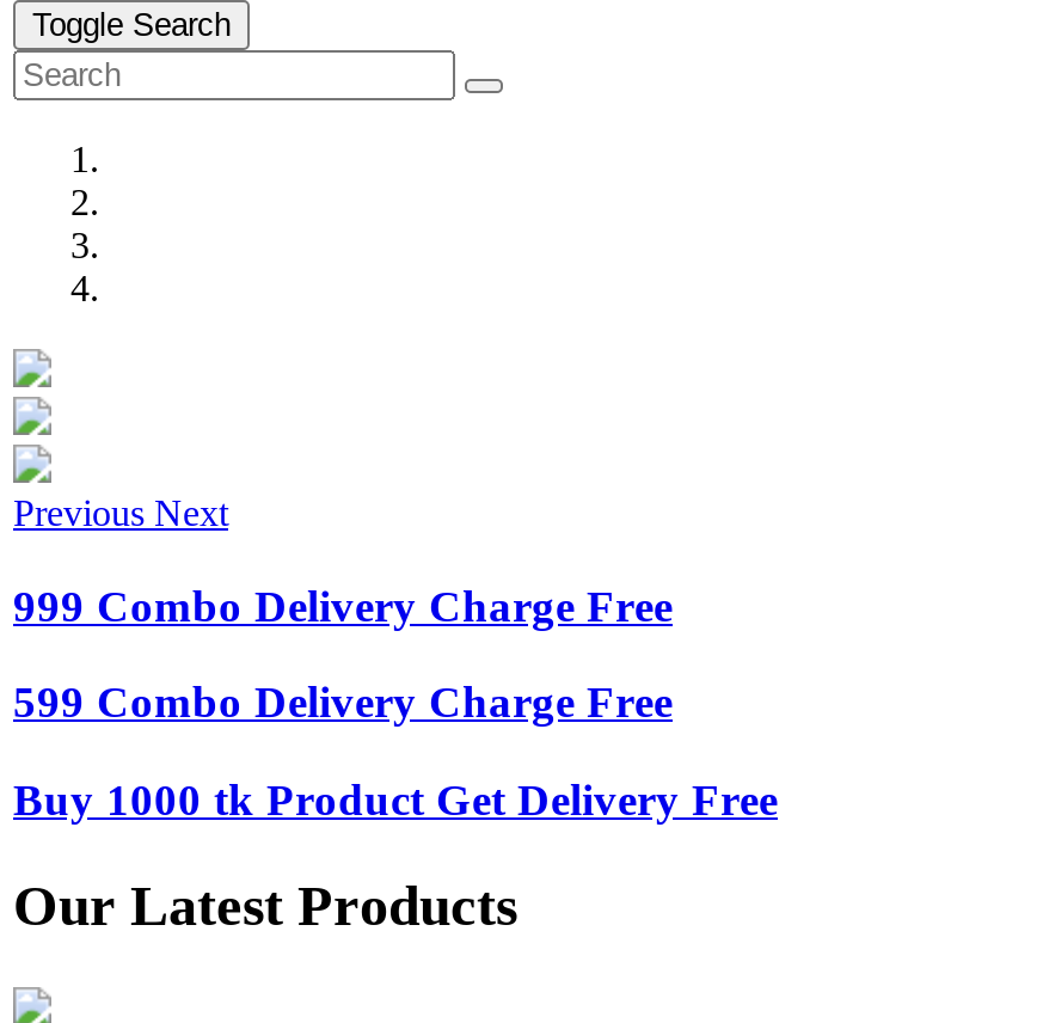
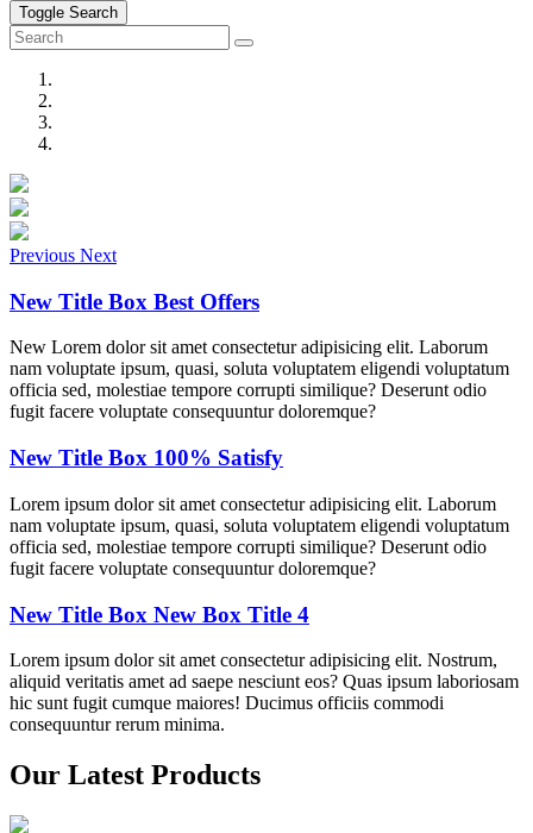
- 999 Combo Delivery Charge Free
- 599 Combo Delivery Charge Free
- Buy 1000 tk Product Get Delivery Free
+ New Title Box Best Offers
+ New Lorem dolor sit amet consectetur adipisicing elit. Laborum
+ nam voluptate ipsum, quasi, soluta voluptatem eligendi voluptatum
+ officia sed, molestiae tempore corrupti similique? Deserunt odio
+ fugit facere voluptate consequuntur doloremque?
+ New Title Box 100% Satisfy
+ Lorem ipsum dolor sit amet consectetur adipisicing elit. Laborum
+ nam voluptate ipsum, quasi, soluta voluptatem eligendi voluptatum
+ officia sed, molestiae tempore corrupti similique? Deserunt odio
+ fugit facere voluptate consequuntur doloremque?
+ New Title Box New Box Title 4
+ Lorem ipsum dolor sit amet consectetur adipisicing elit. Nostrum,
+ aliquid veritatis amet ad saepe nesciunt eos? Quas ipsum laboriosam
+ hic sunt fugit cumque maiores! Ducimus officiis commodi
+ consequuntur rerum minima.
